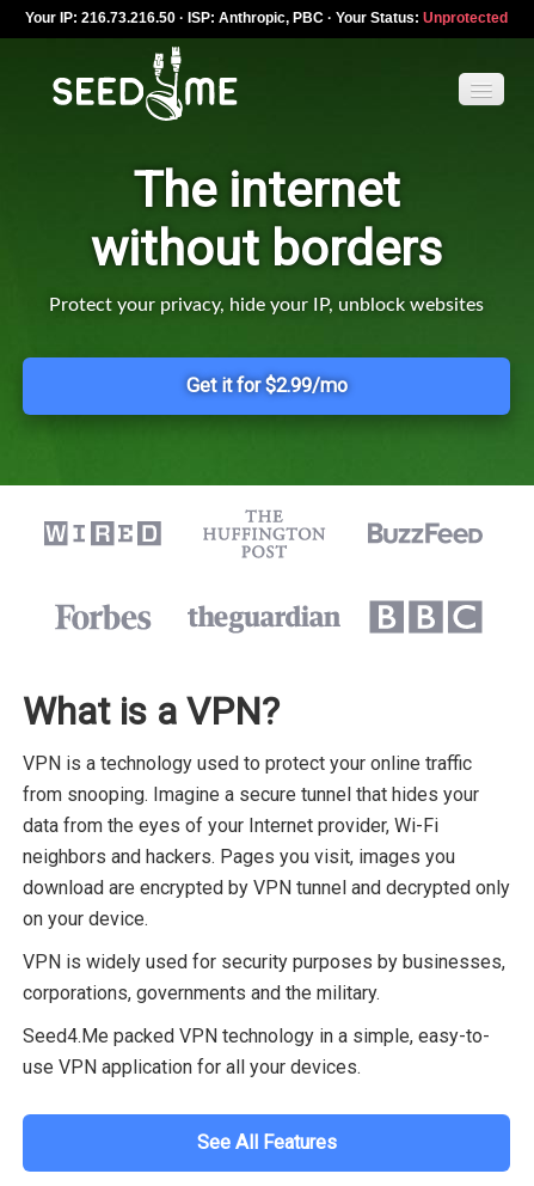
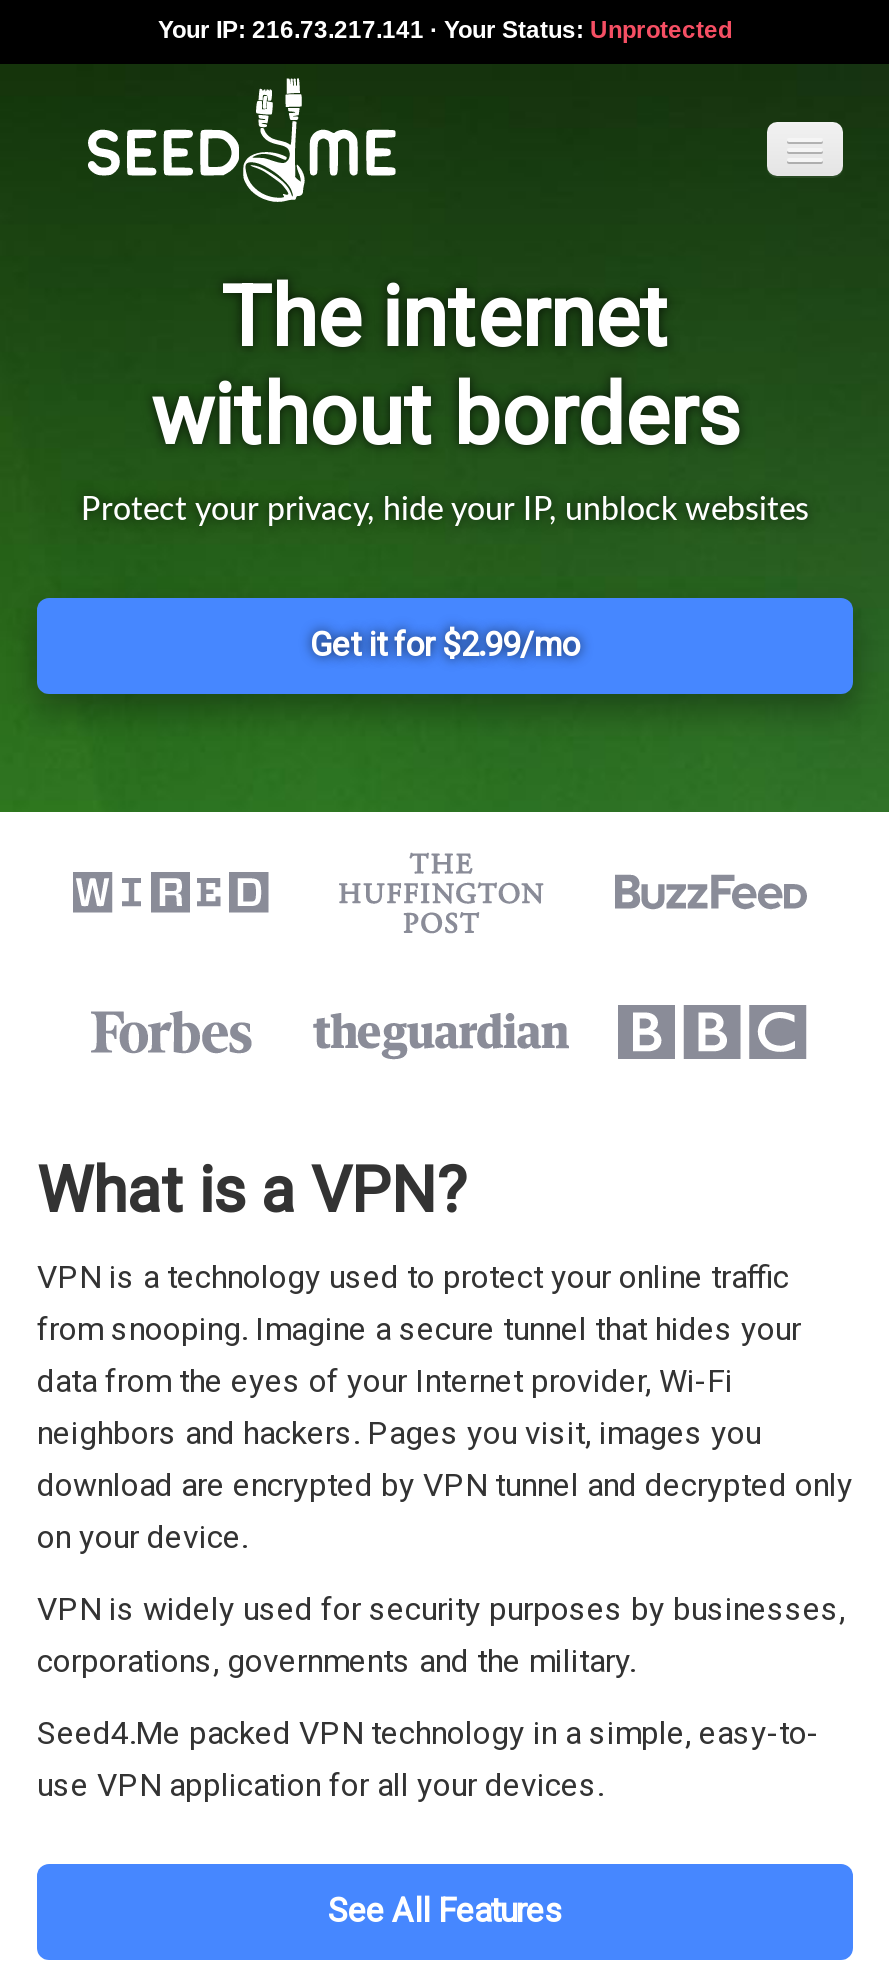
- Your IP: 216.73.216.50 · ISP: Anthropic, PBC · Your Status: Unprotected
+ Your IP: 216.73.217.141 · Your Status: Unprotected
